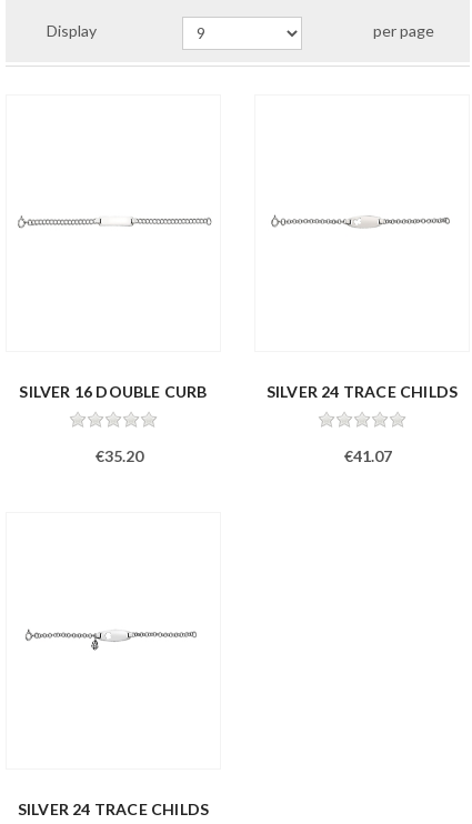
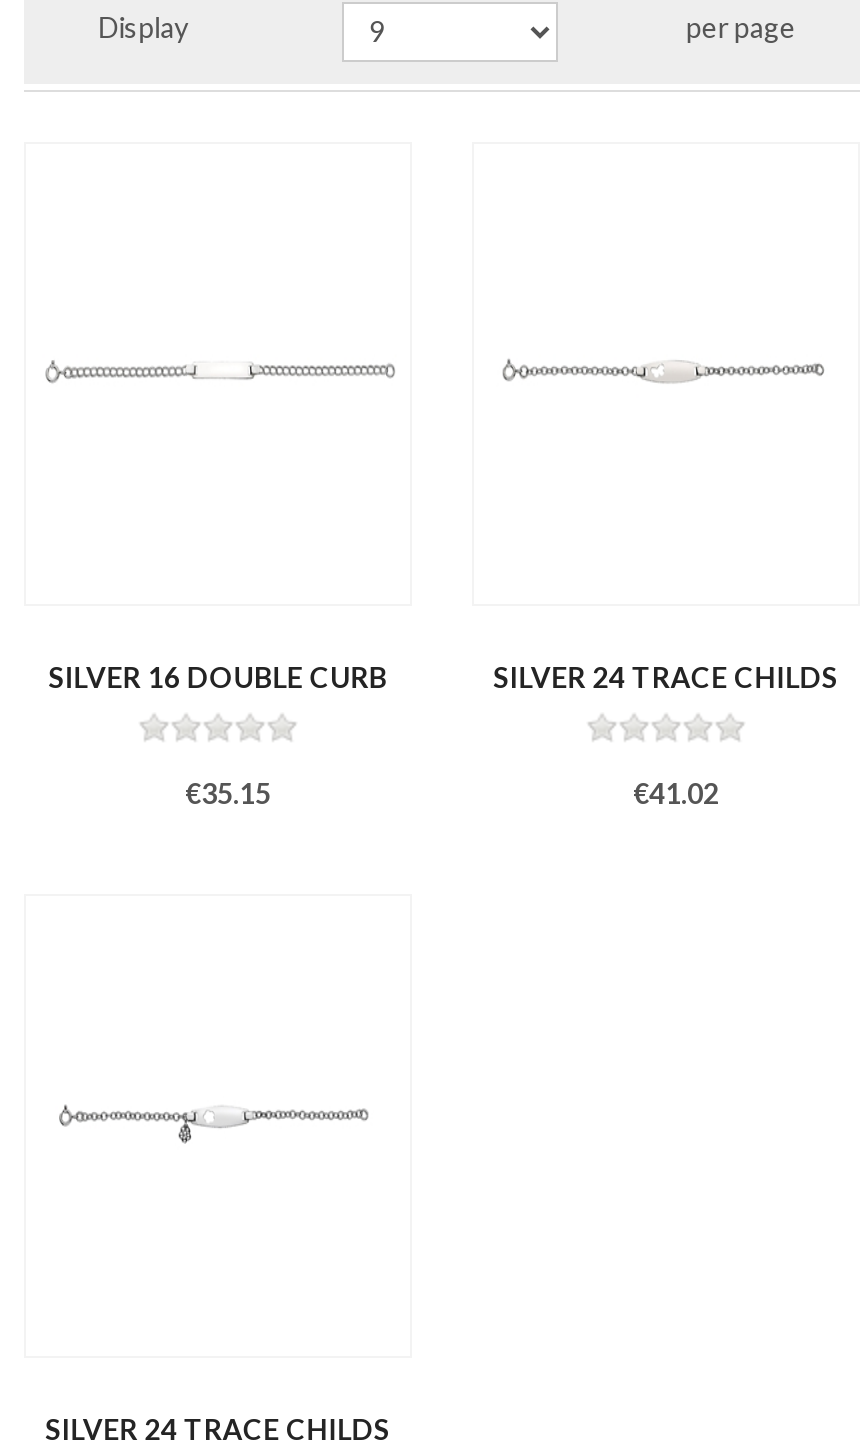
- €35.20
+ €35.15

- €41.07
+ €41.02
